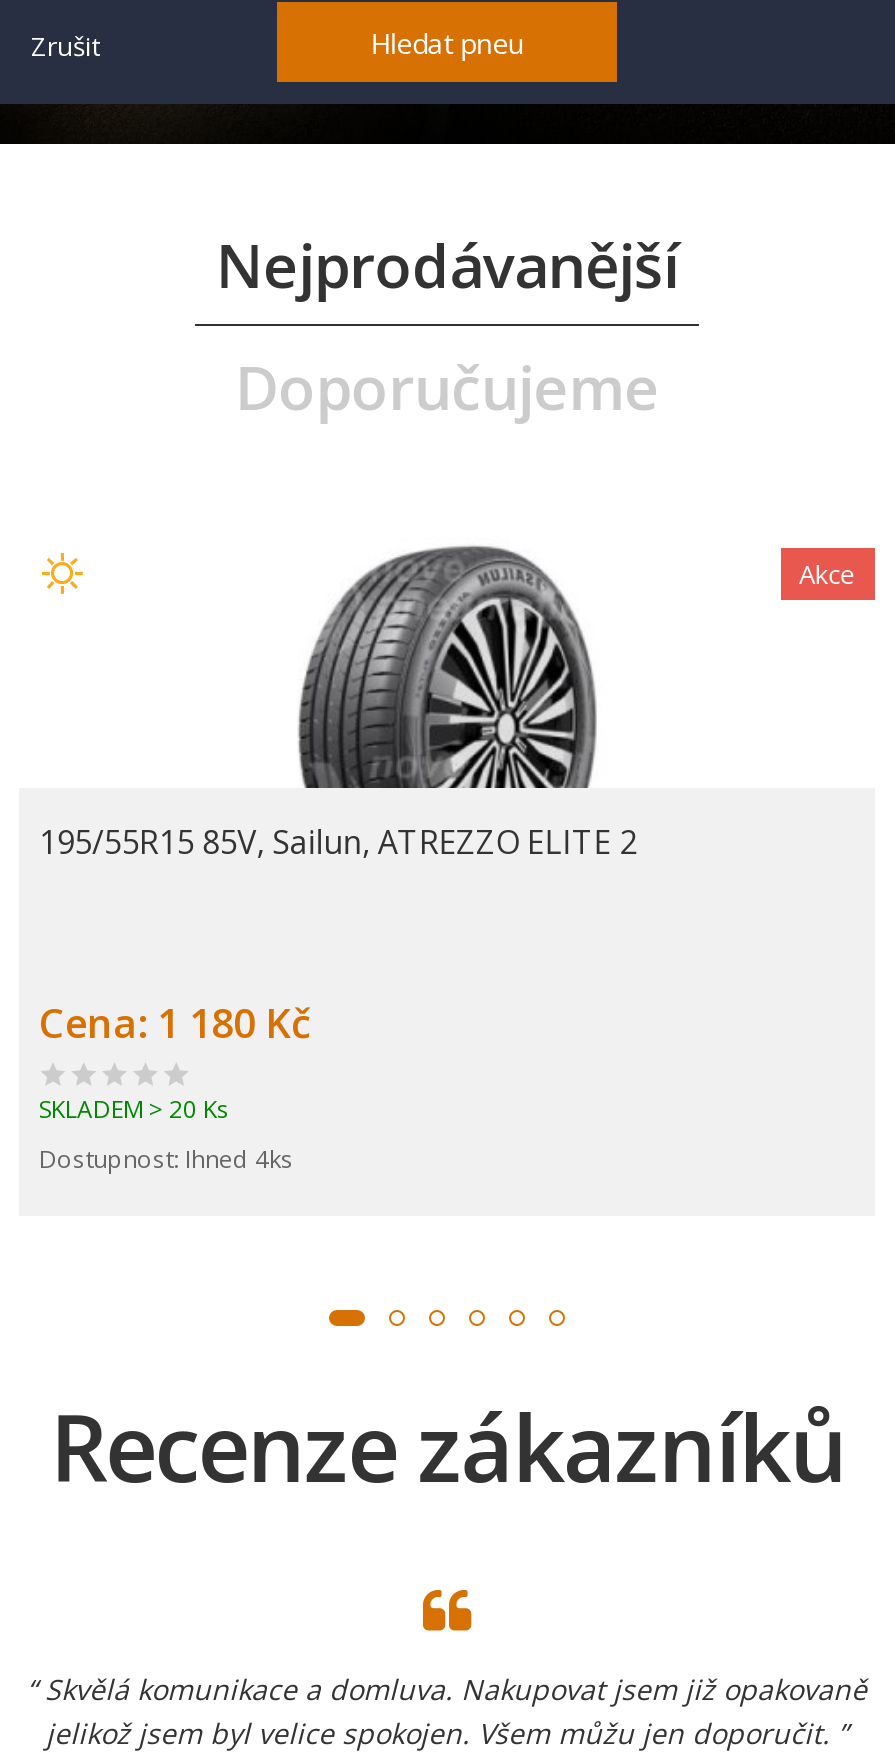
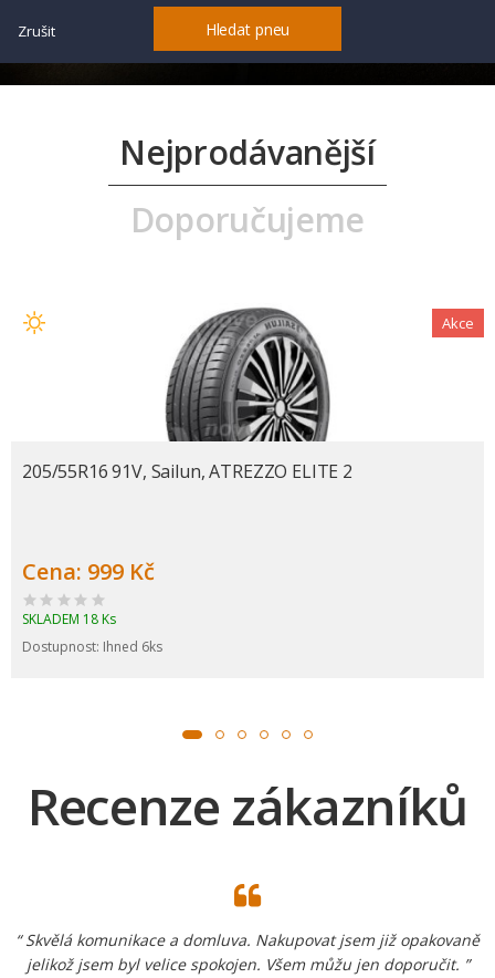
- 195/55R15 85V, Sailun, ATREZZO ELITE 2
+ 205/55R16 91V, Sailun, ATREZZO ELITE 2

- Cena: 1 180 Kč
+ Cena: 999 Kč

- SKLADEM > 20 Ks
+ SKLADEM 18 Ks

- Dostupnost: Ihned 4ks
+ Dostupnost: Ihned 6ks
